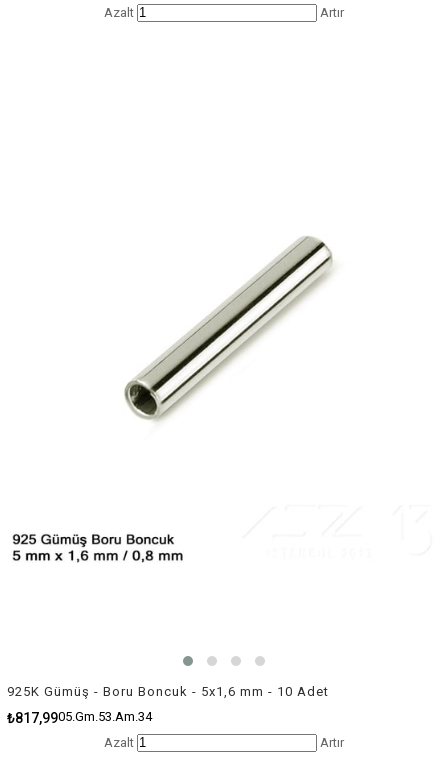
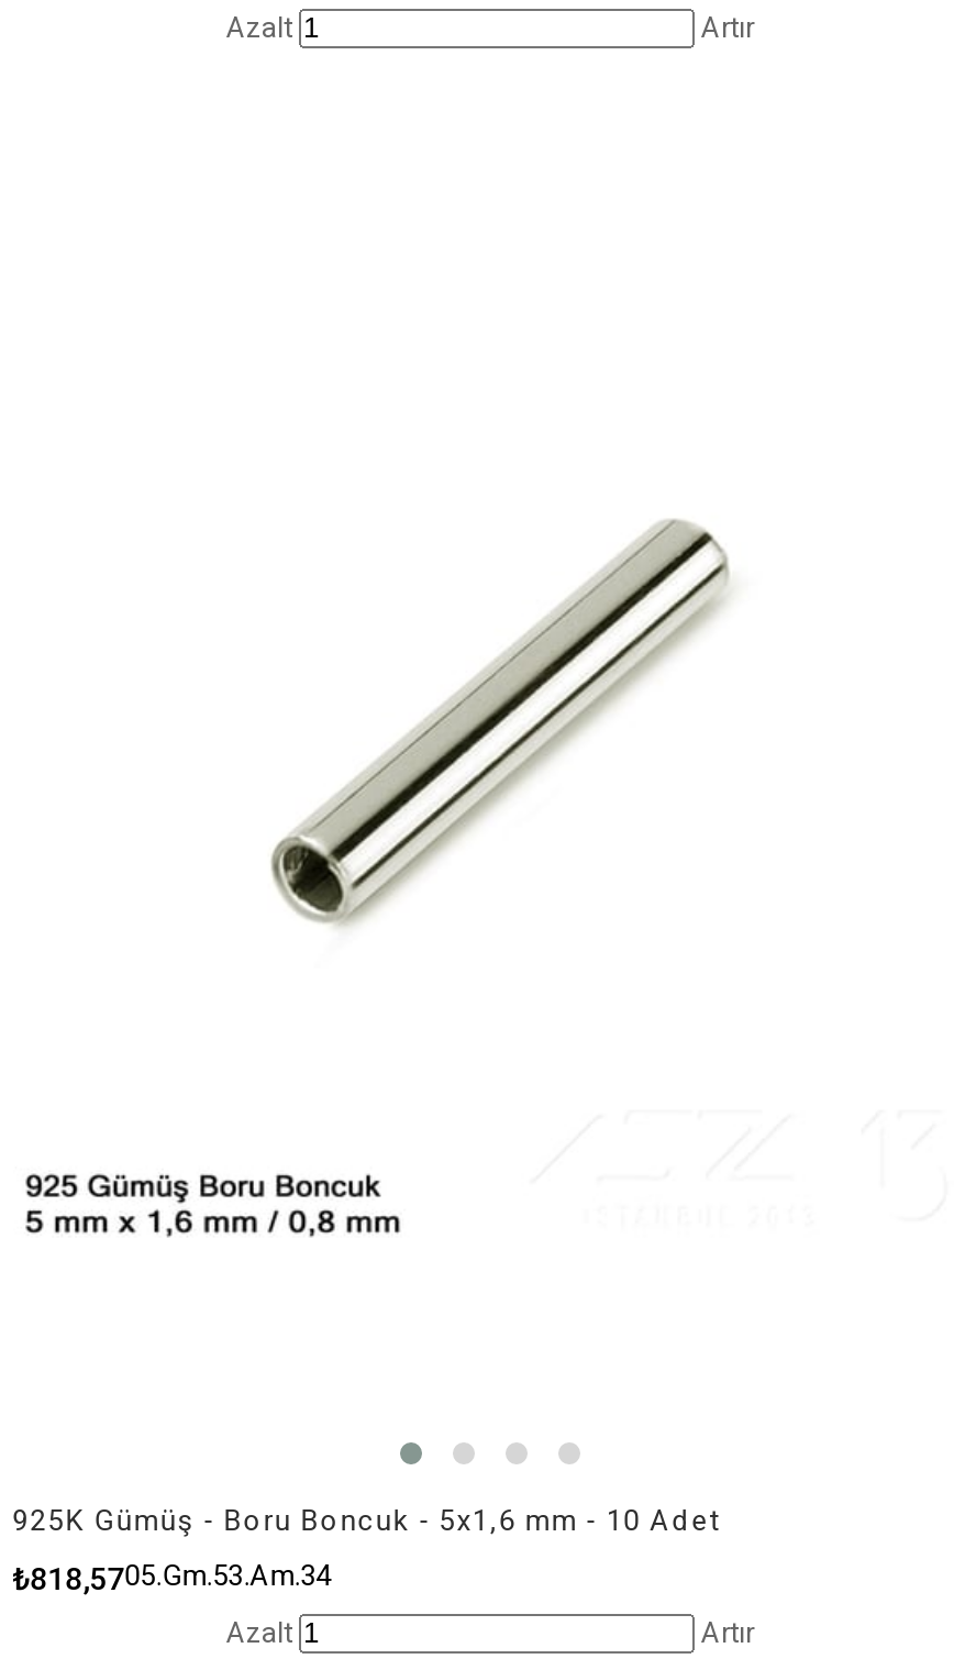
- ₺817,9905.Gm.53.Am.34
+ ₺818,5705.Gm.53.Am.34
